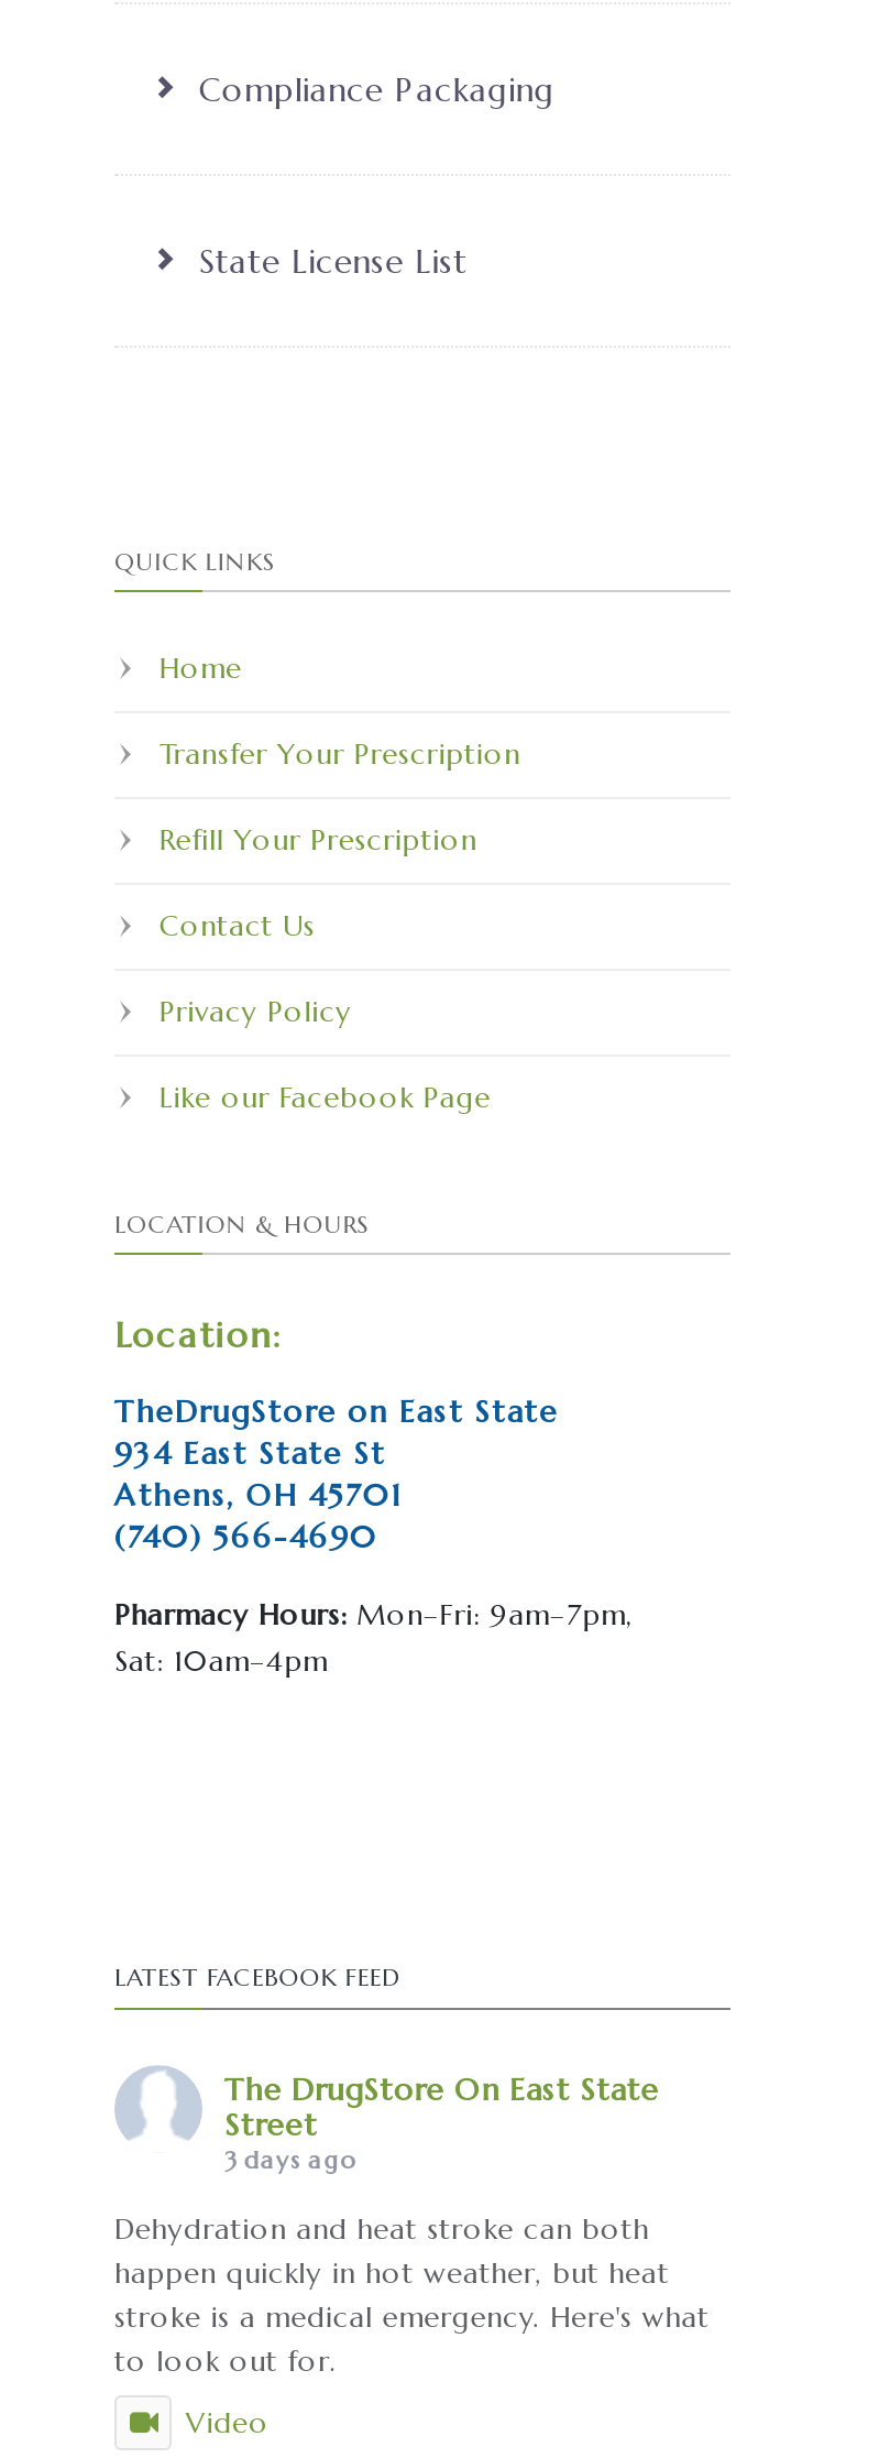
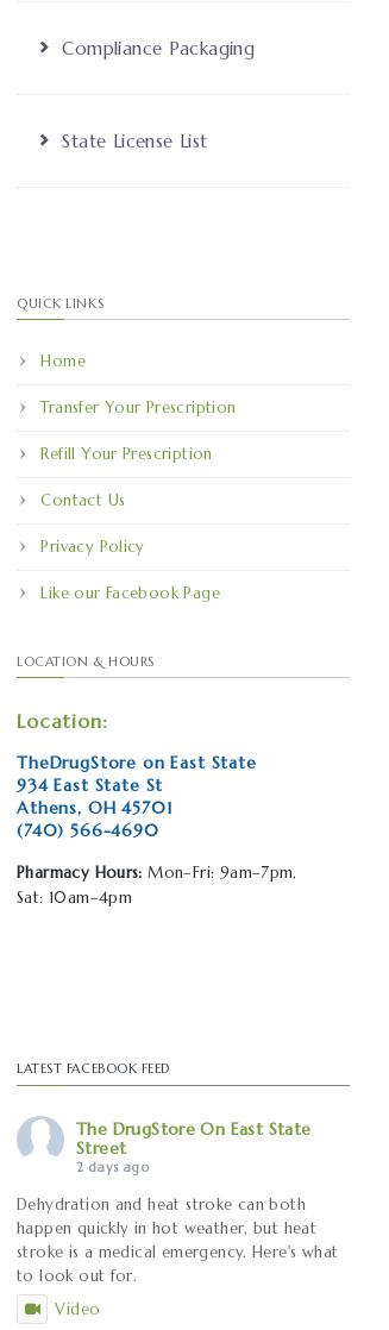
- 3 days ago
+ 2 days ago
